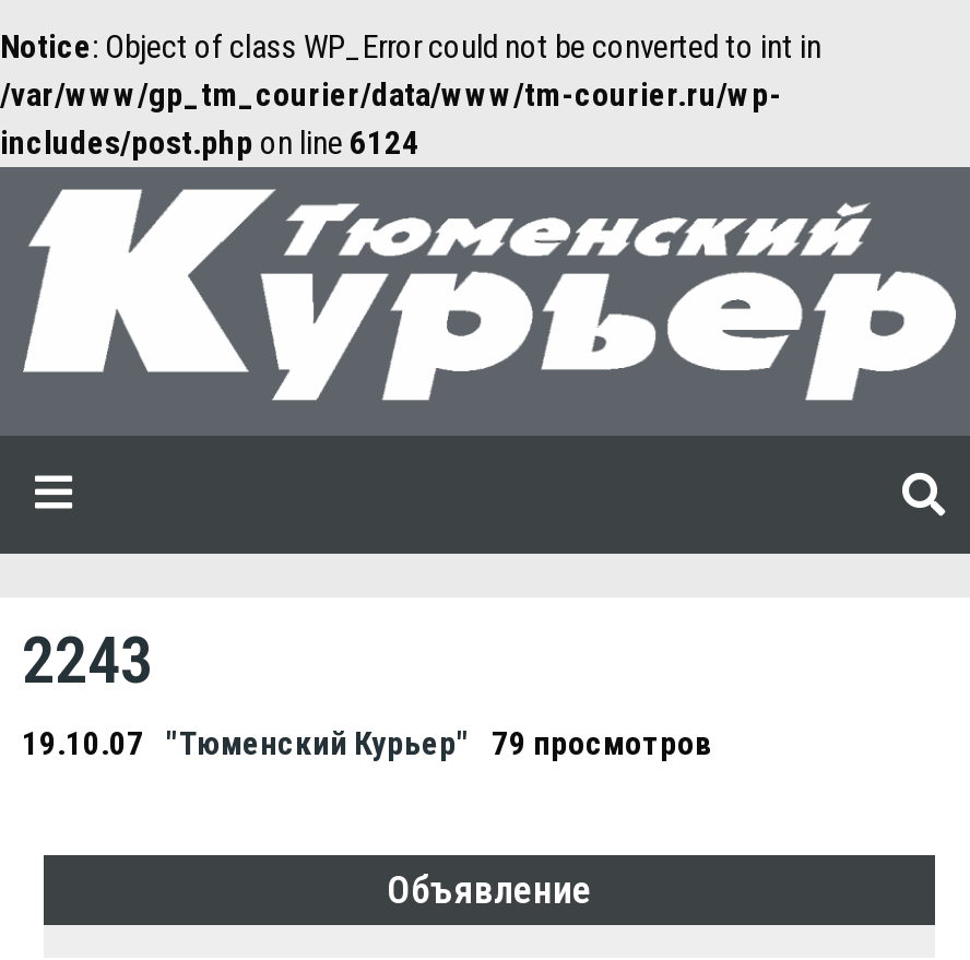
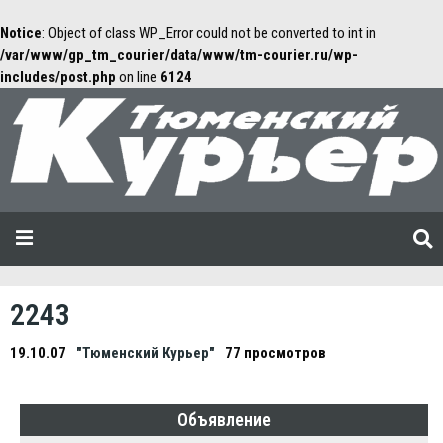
- 19.10.07 "Тюменский Курьер" 79 просмотров
+ 19.10.07 "Тюменский Курьер" 77 просмотров
